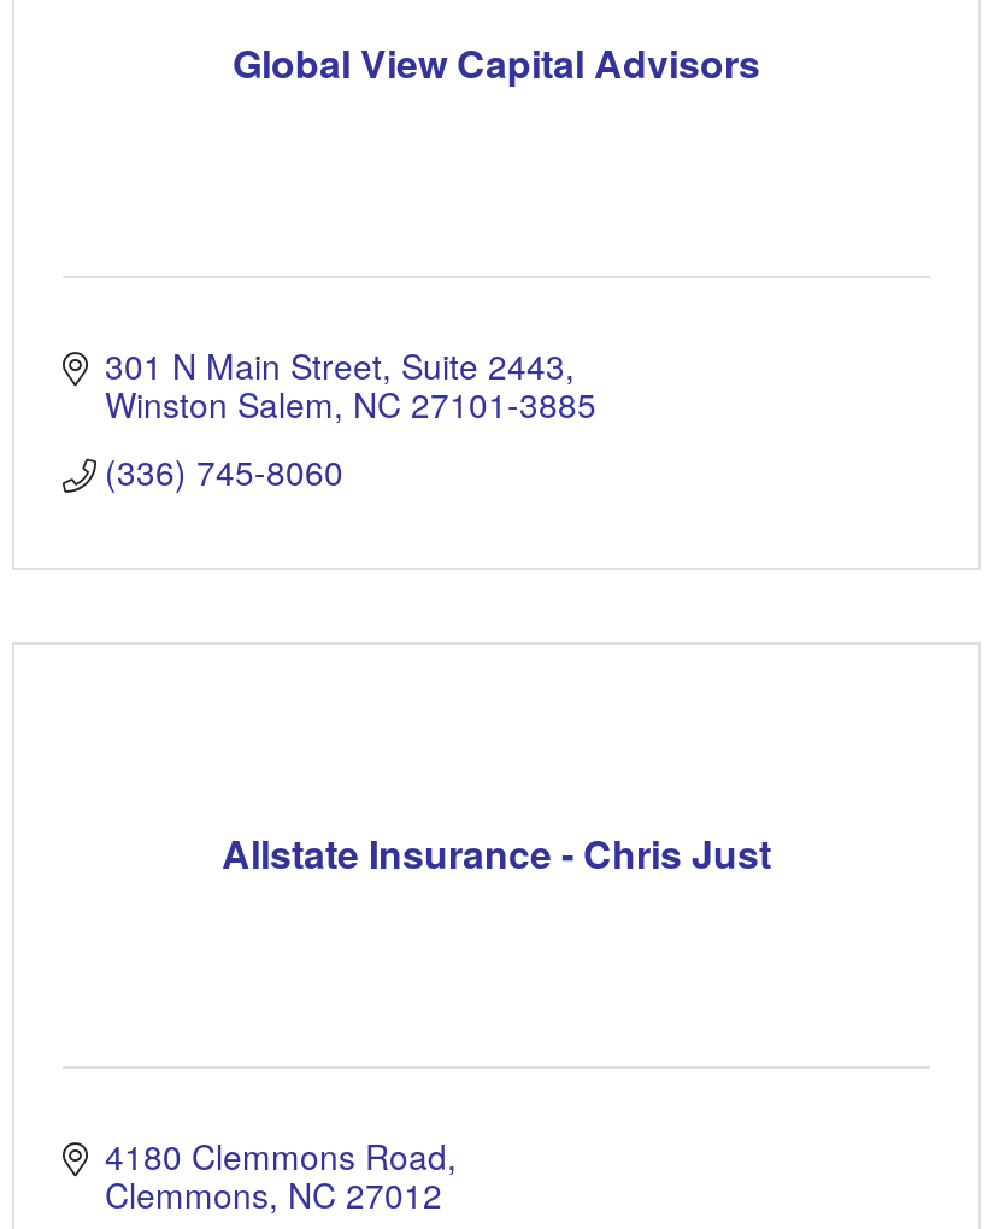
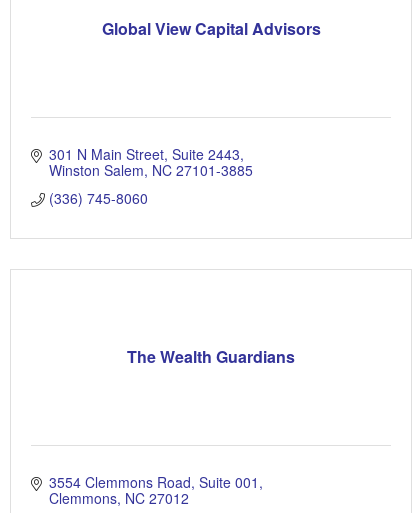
- Allstate Insurance - Chris Just
+ The Wealth Guardians

- 4180 Clemmons Road
+ 3554 Clemmons Road, Suite 001
